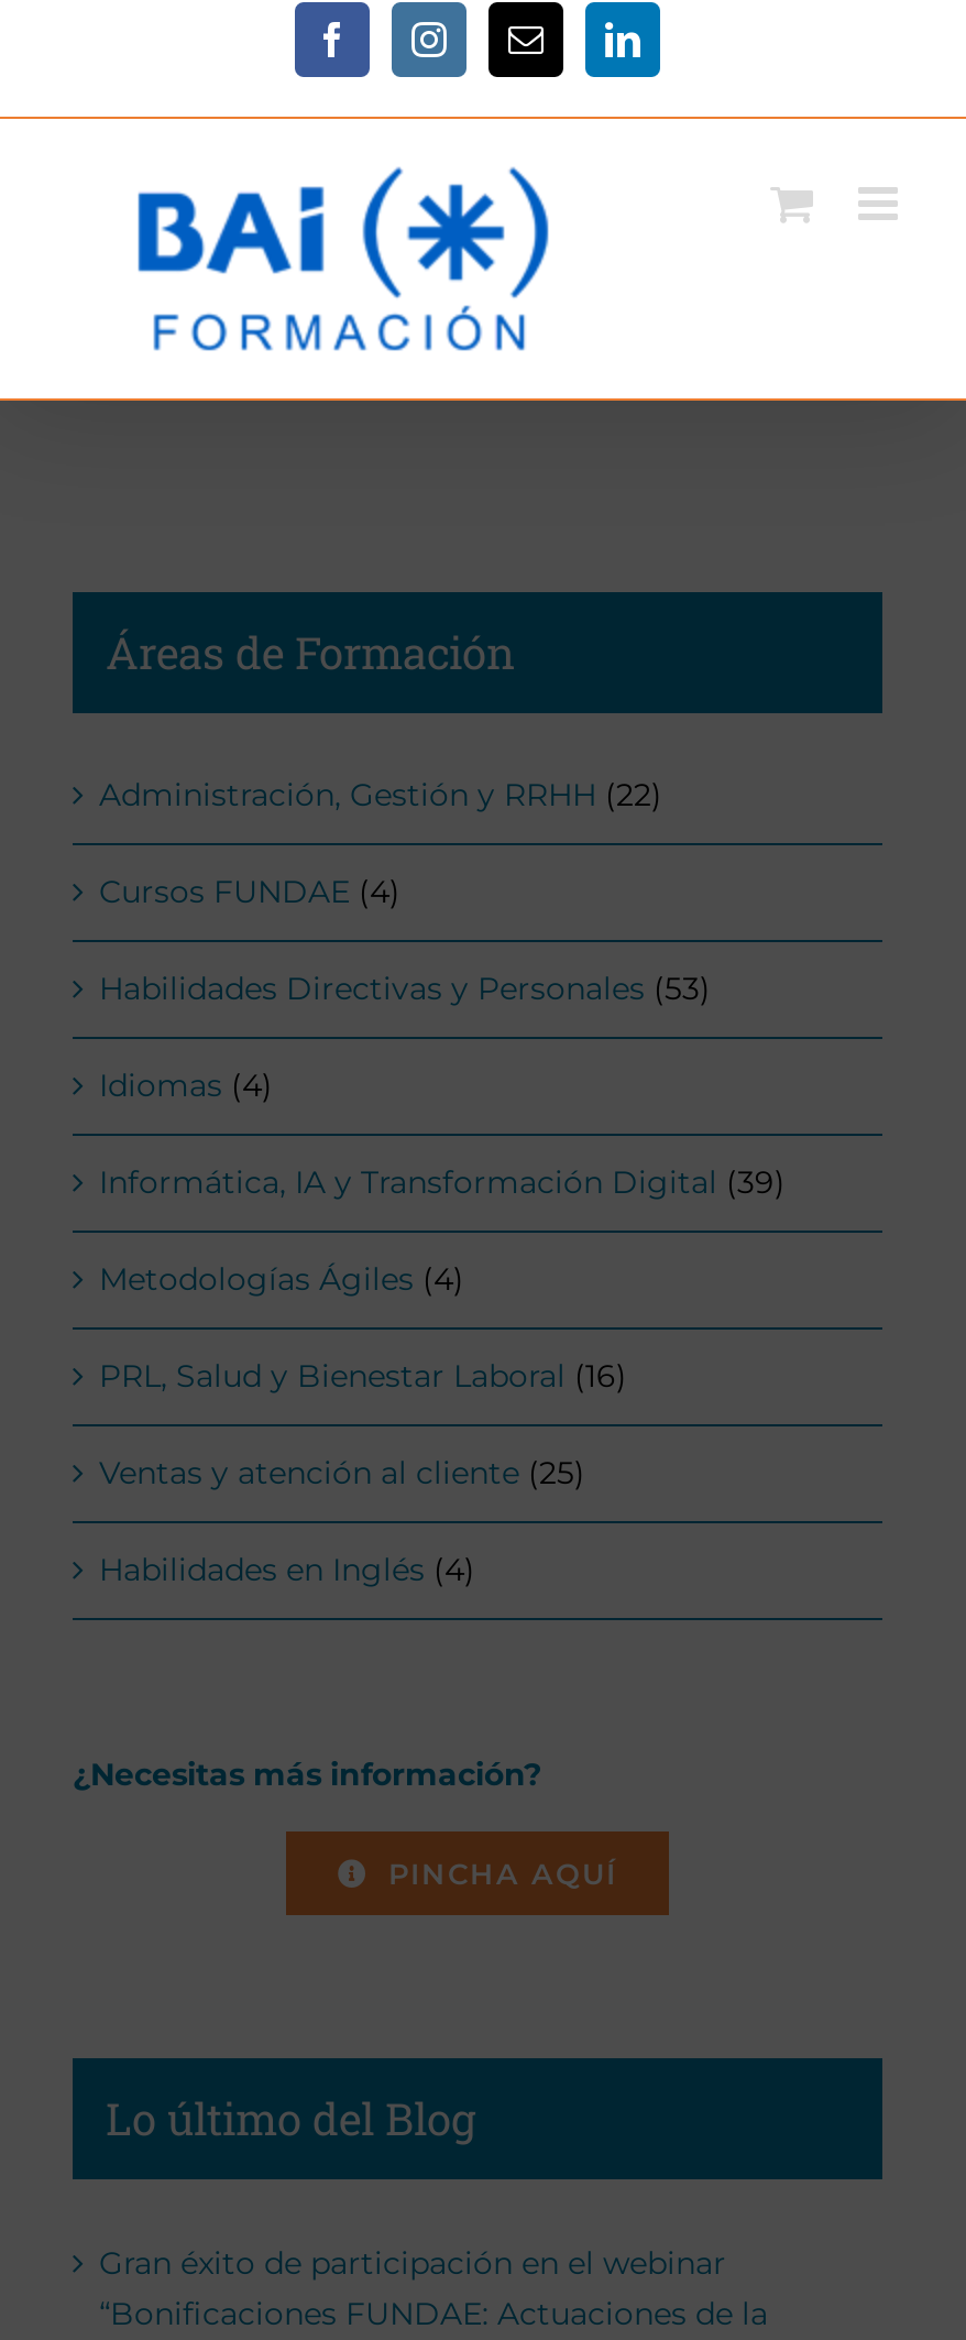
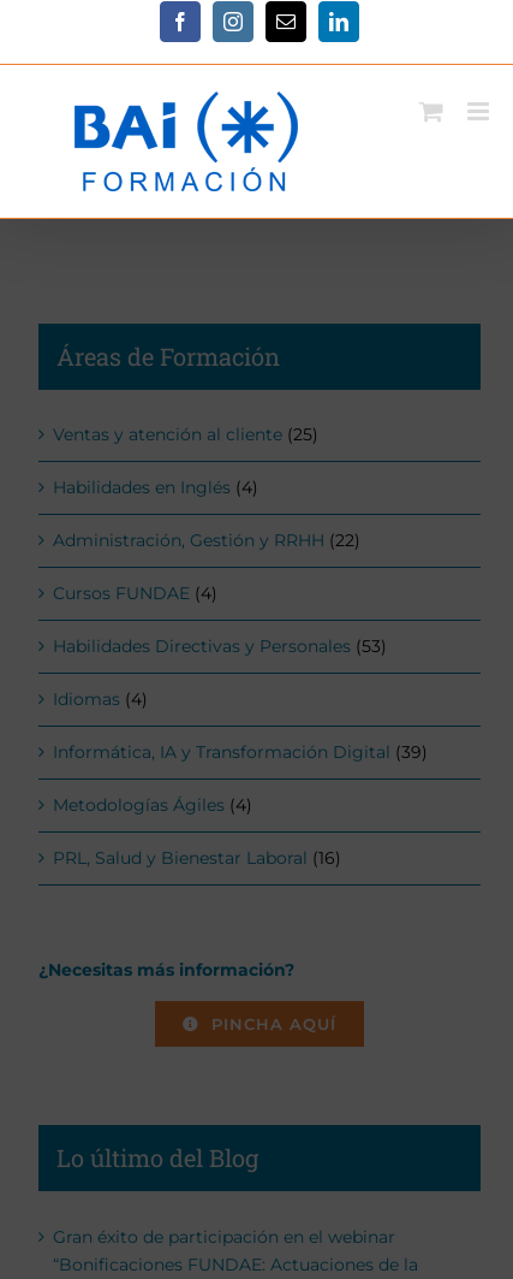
moved down: Administración, Gestión y RRHH (22) | Cursos FUNDAE (4) | Habilidades Directivas y Personales (53) | Idiomas (4) | Informática, IA y Transformación Digital (39) | Metodologías Ágiles (4) | PRL, Salud y Bienestar Laboral (16)

moved up: Ventas y atención al cliente (25) | Habilidades en Inglés (4)
